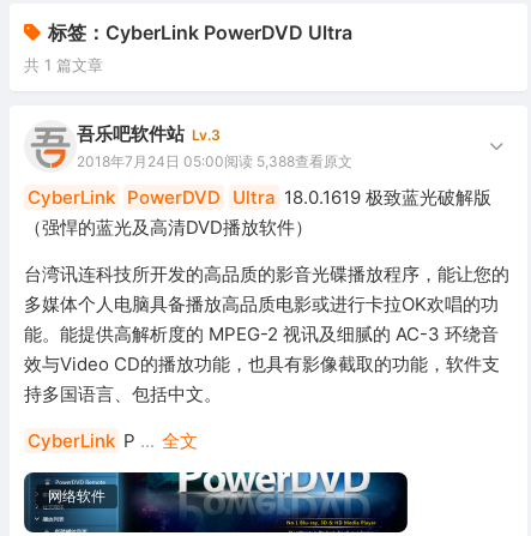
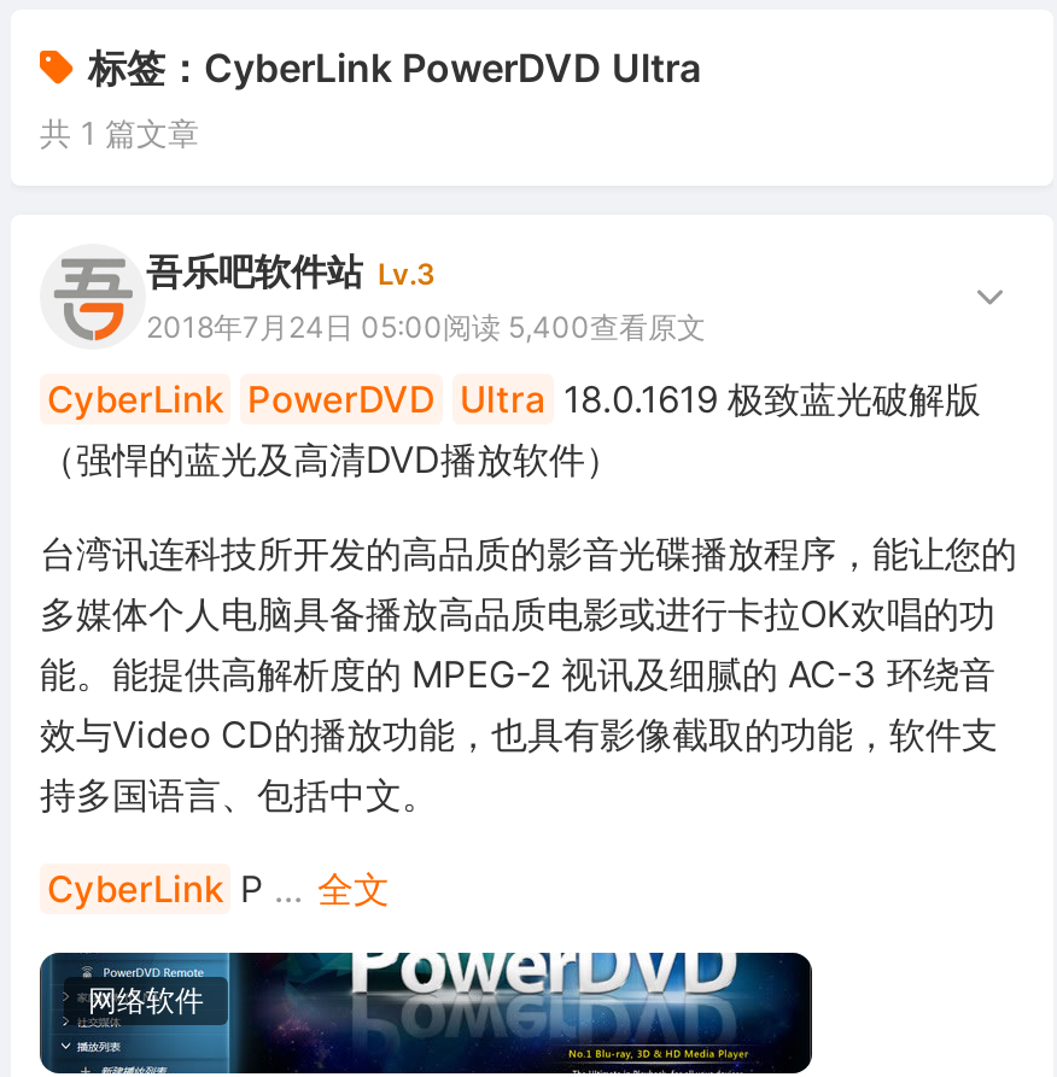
- 2018年7月24日 05:00阅读 5,388查看原文
+ 2018年7月24日 05:00阅读 5,400查看原文
